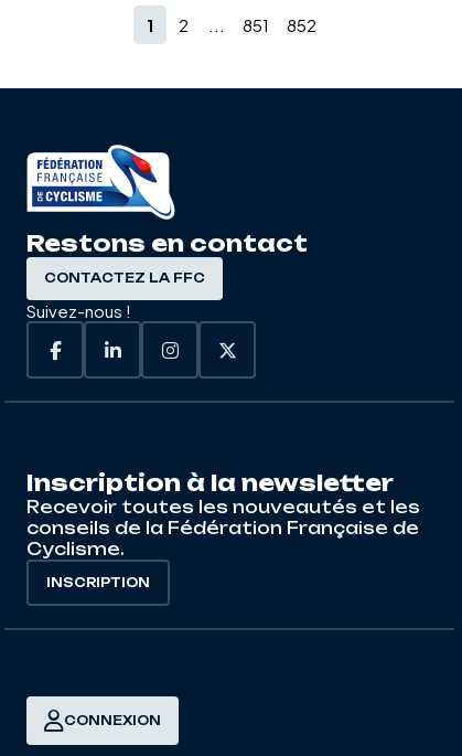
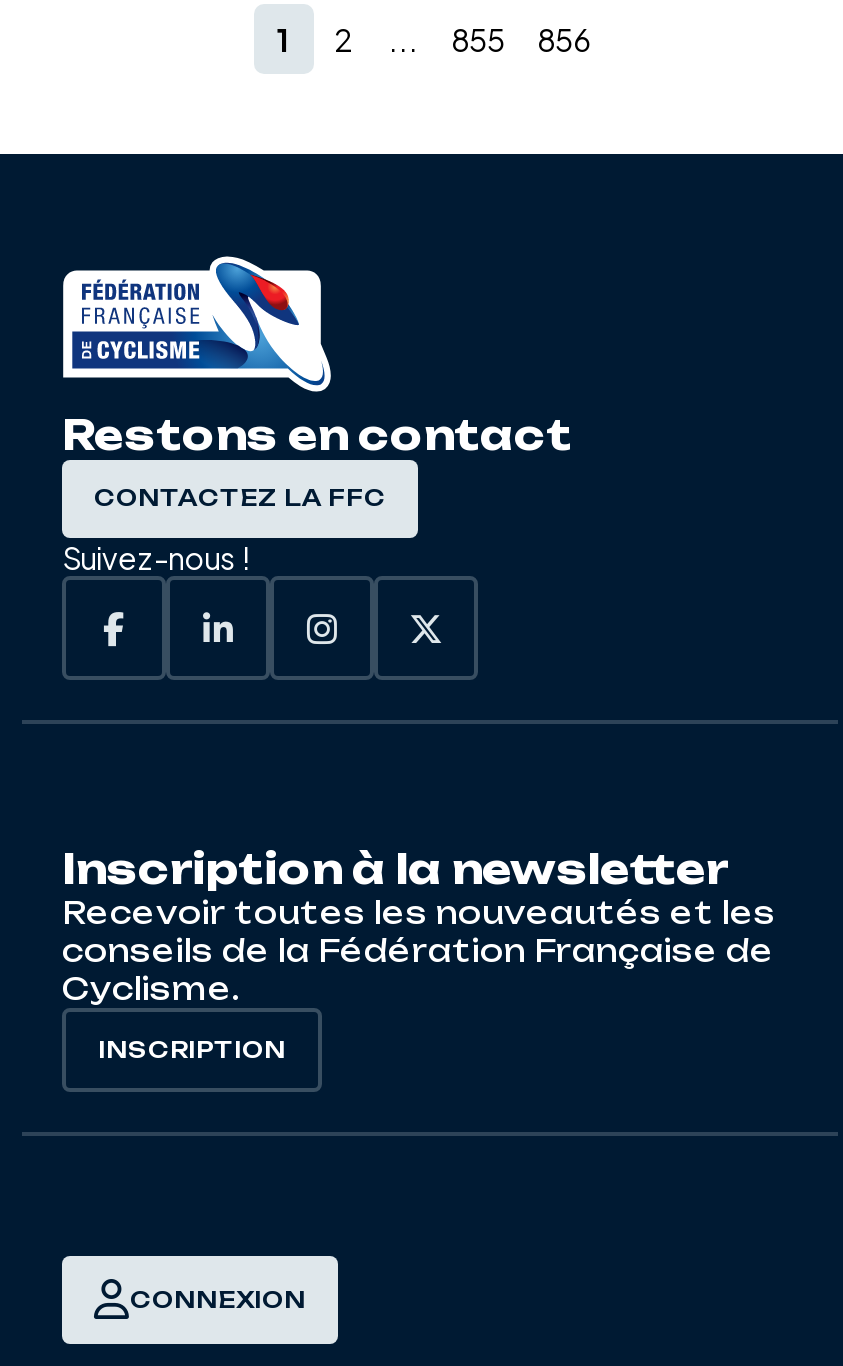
- 851
+ 855

- 852
+ 856
